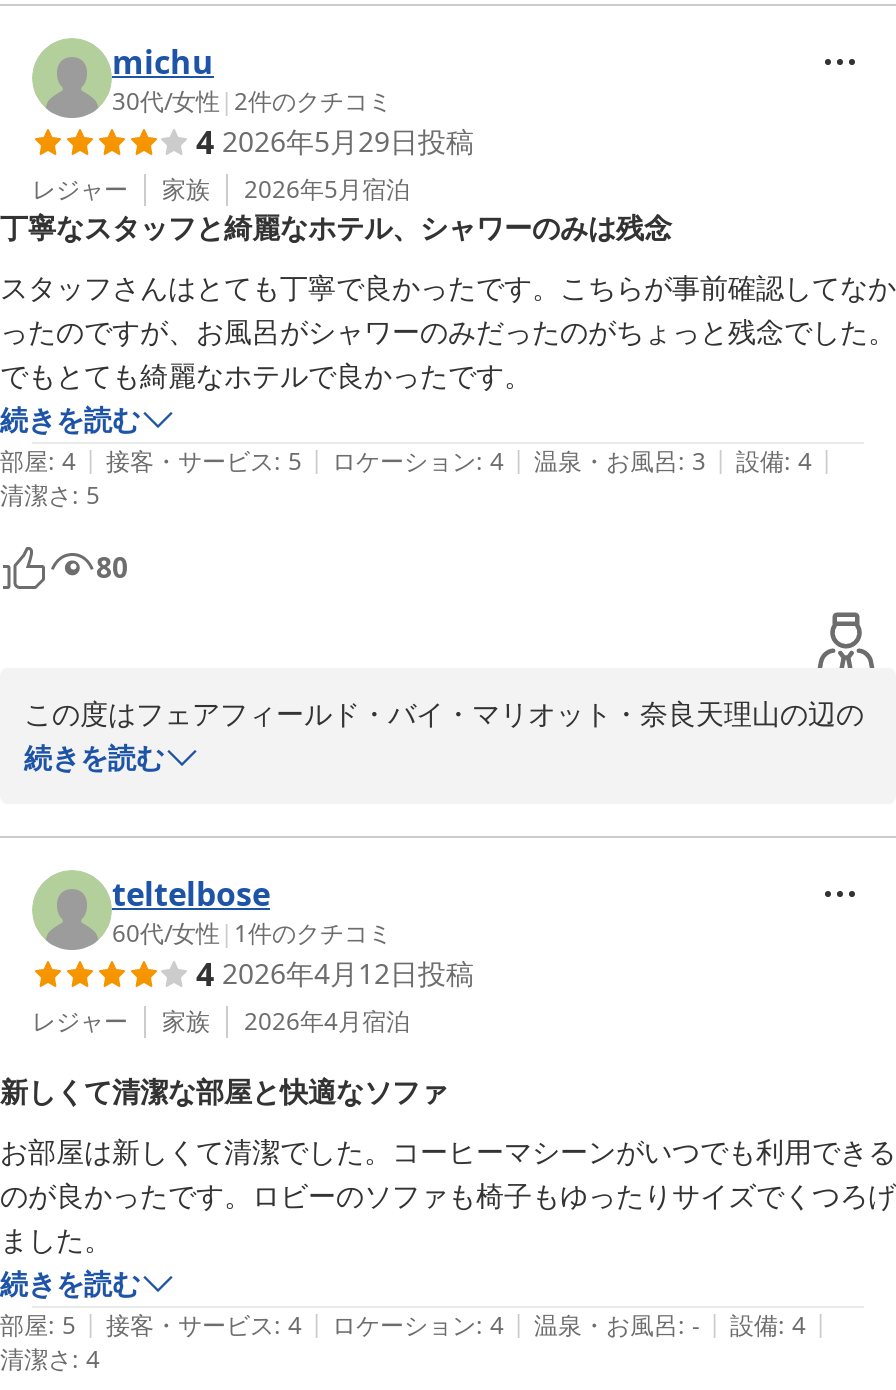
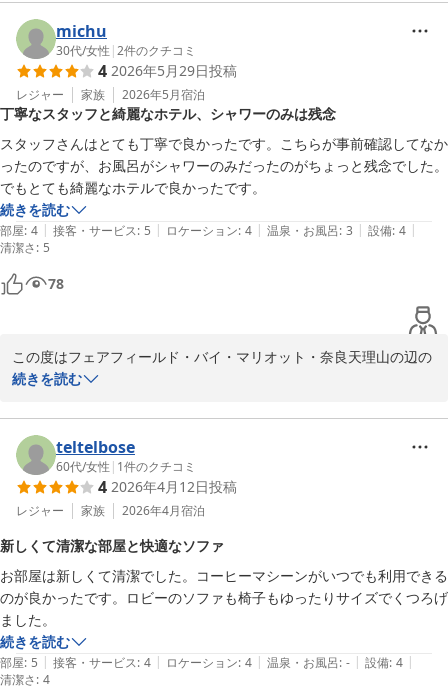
- 80
+ 78
